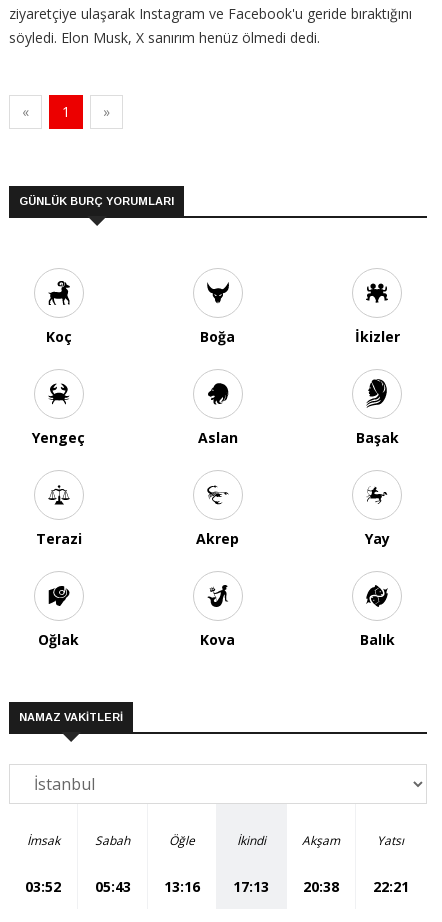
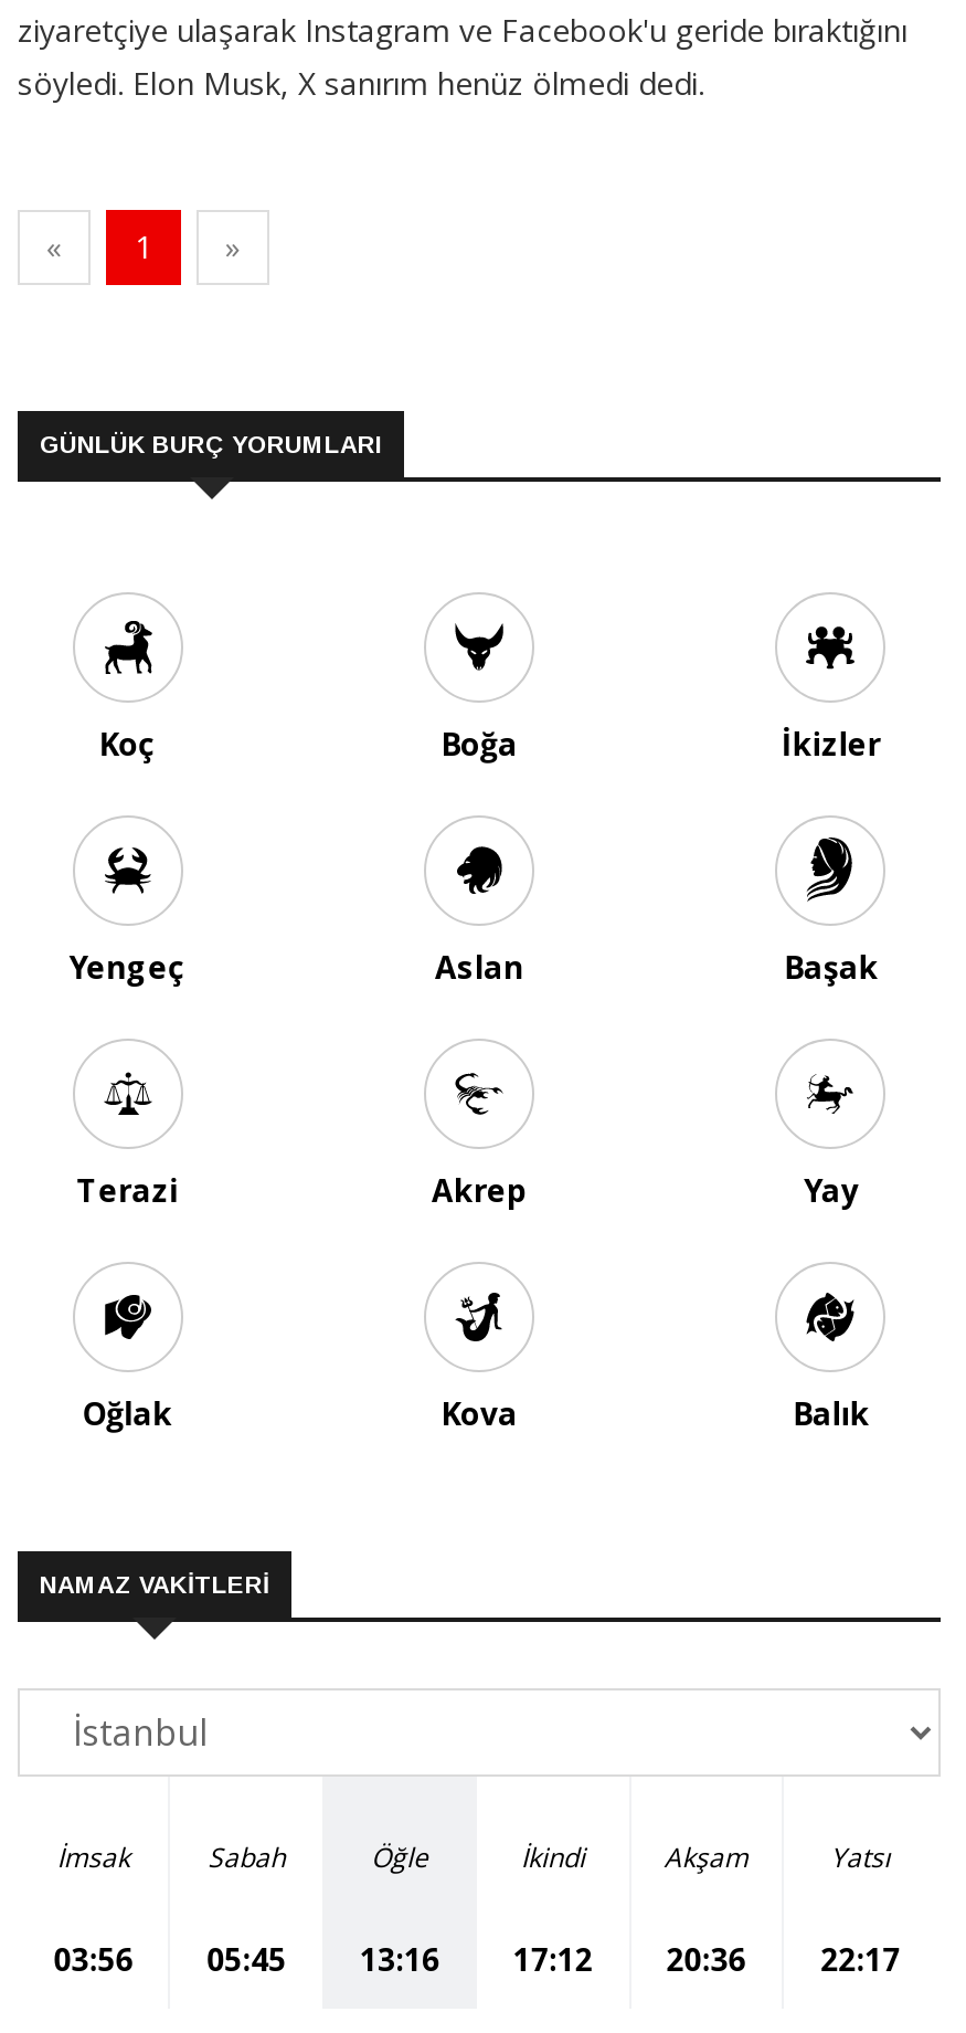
- 03:52
+ 03:56

- 05:43
+ 05:45

- 17:13
+ 17:12

- 20:38
+ 20:36

- 22:21
+ 22:17
